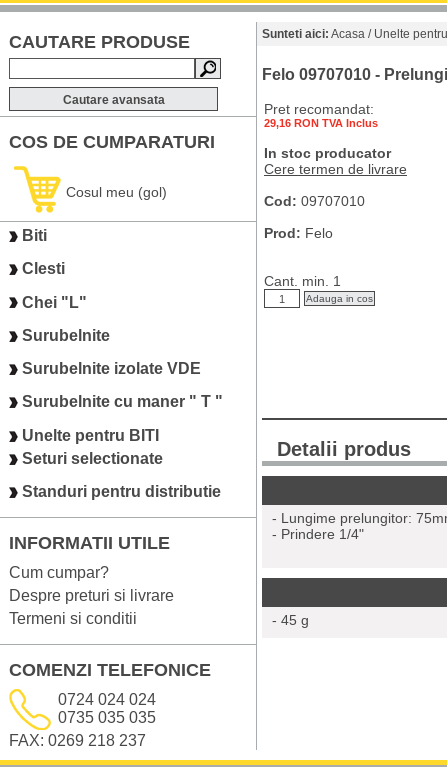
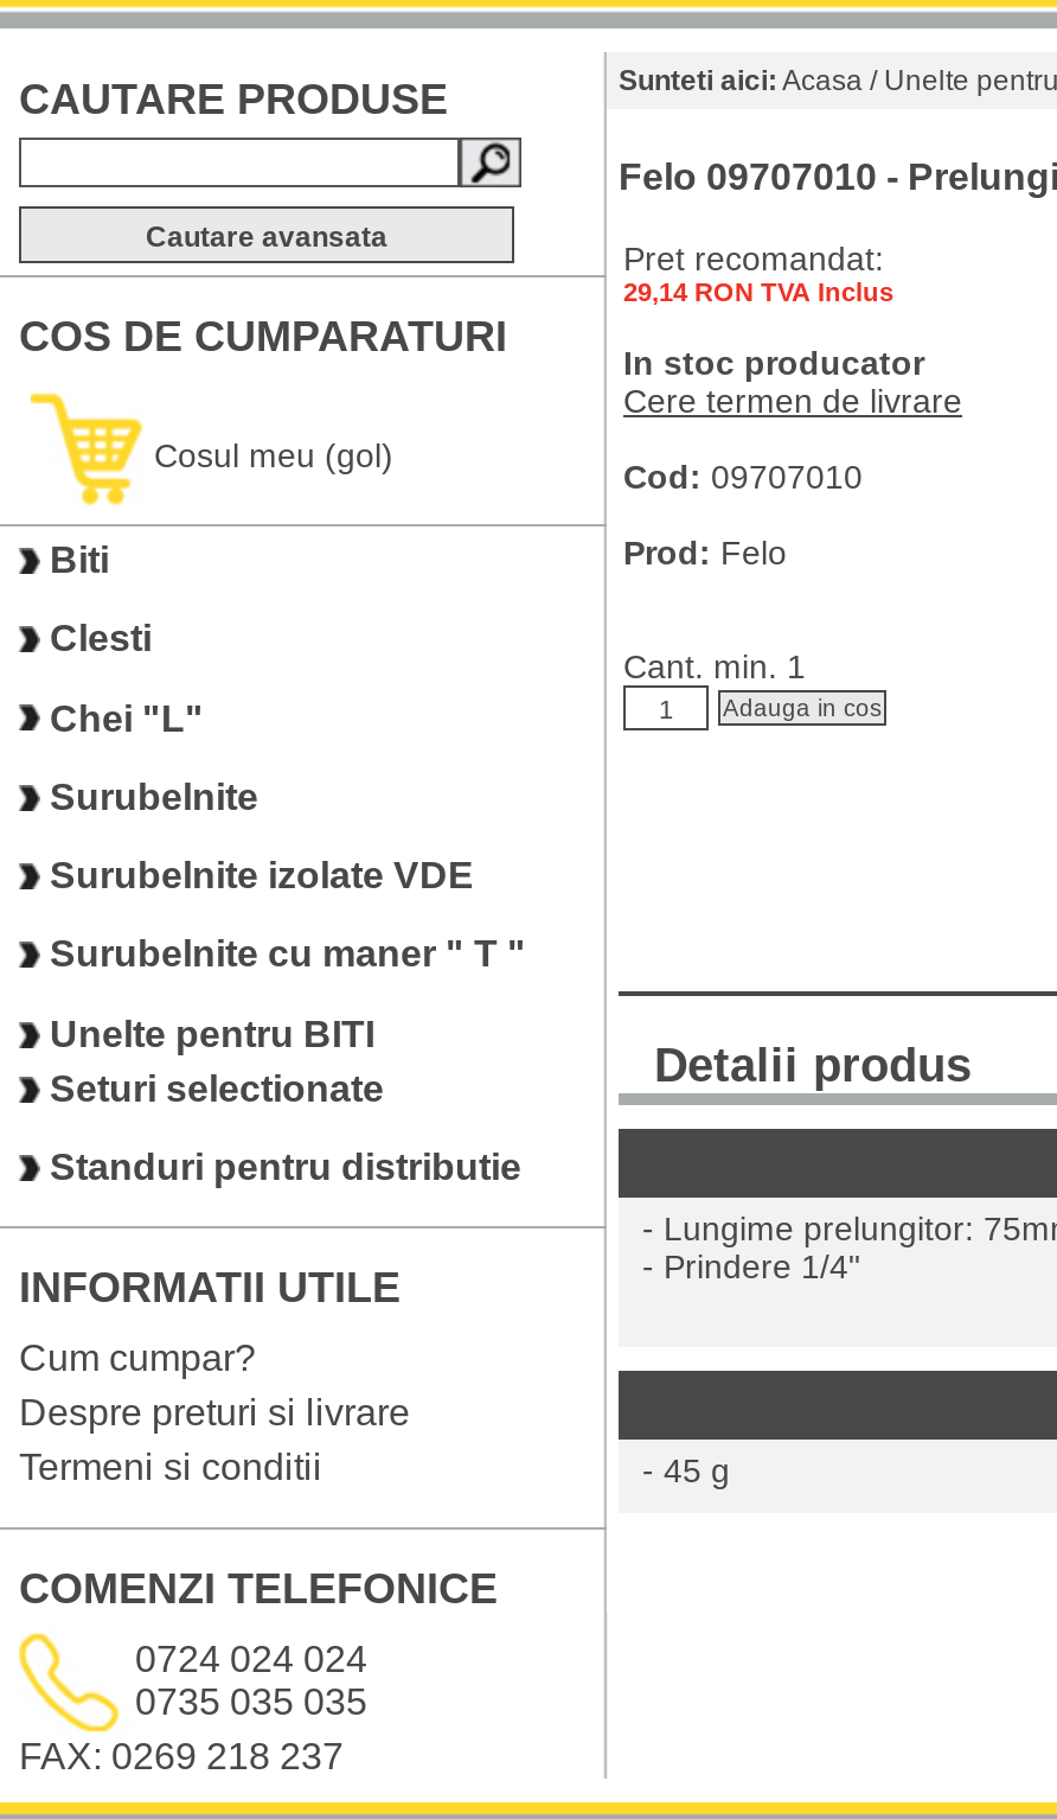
- 29,16 RON TVA Inclus
+ 29,14 RON TVA Inclus
